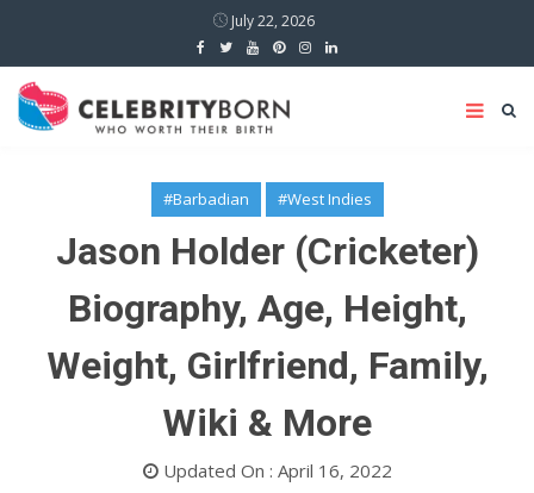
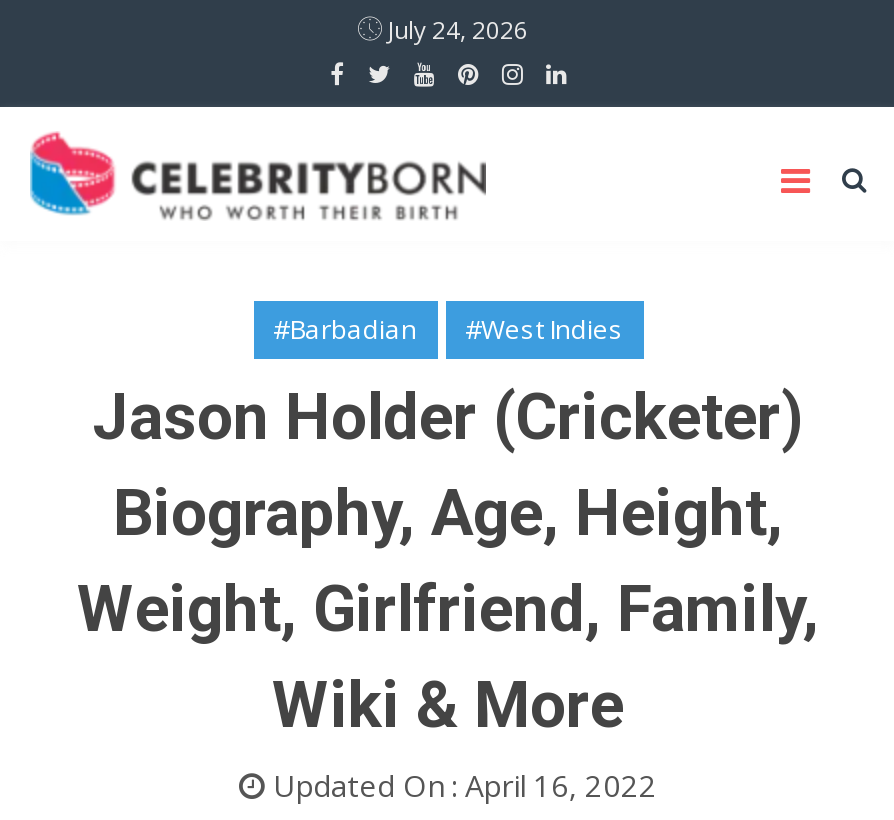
- July 22, 2026
+ July 24, 2026
